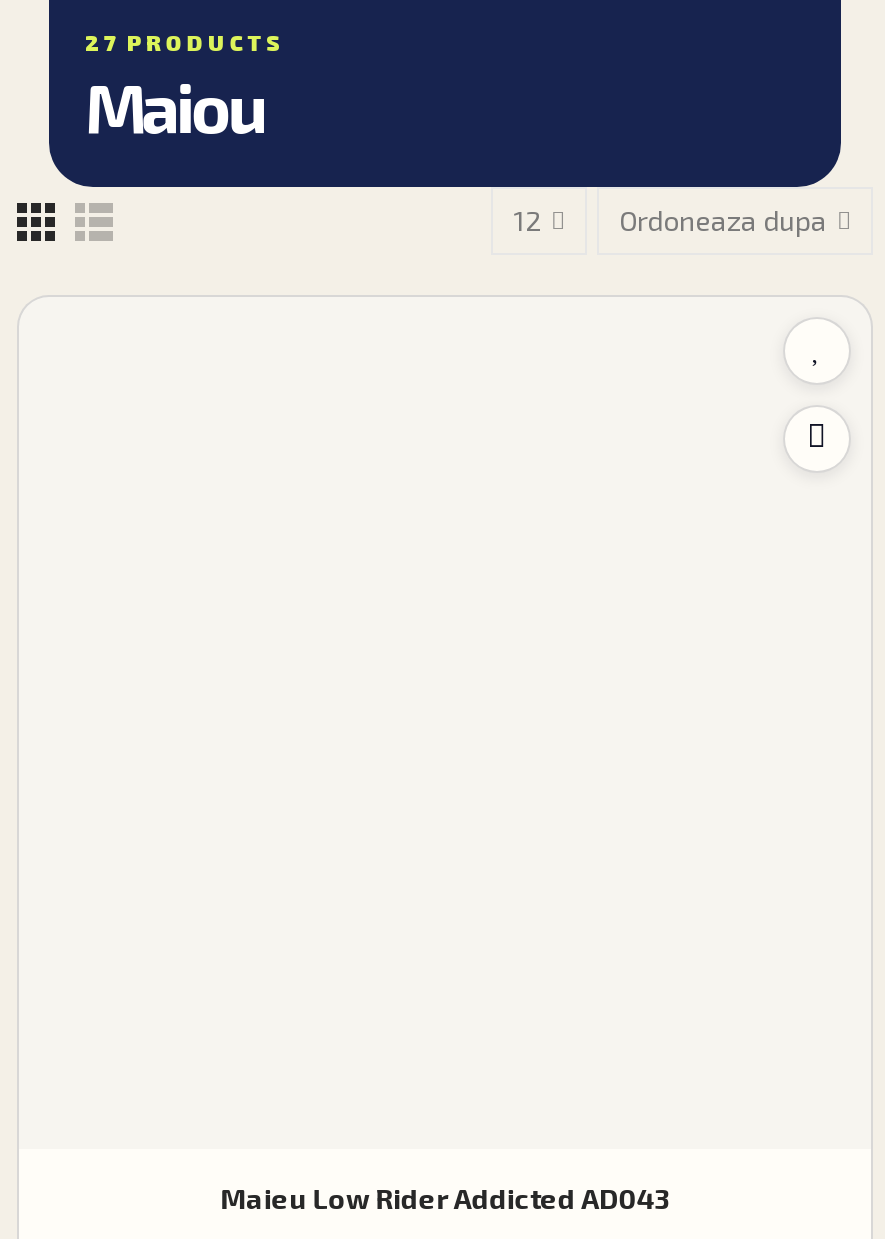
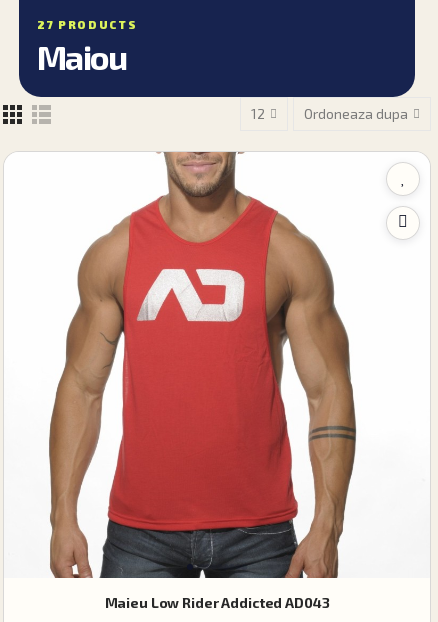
+ [image]
